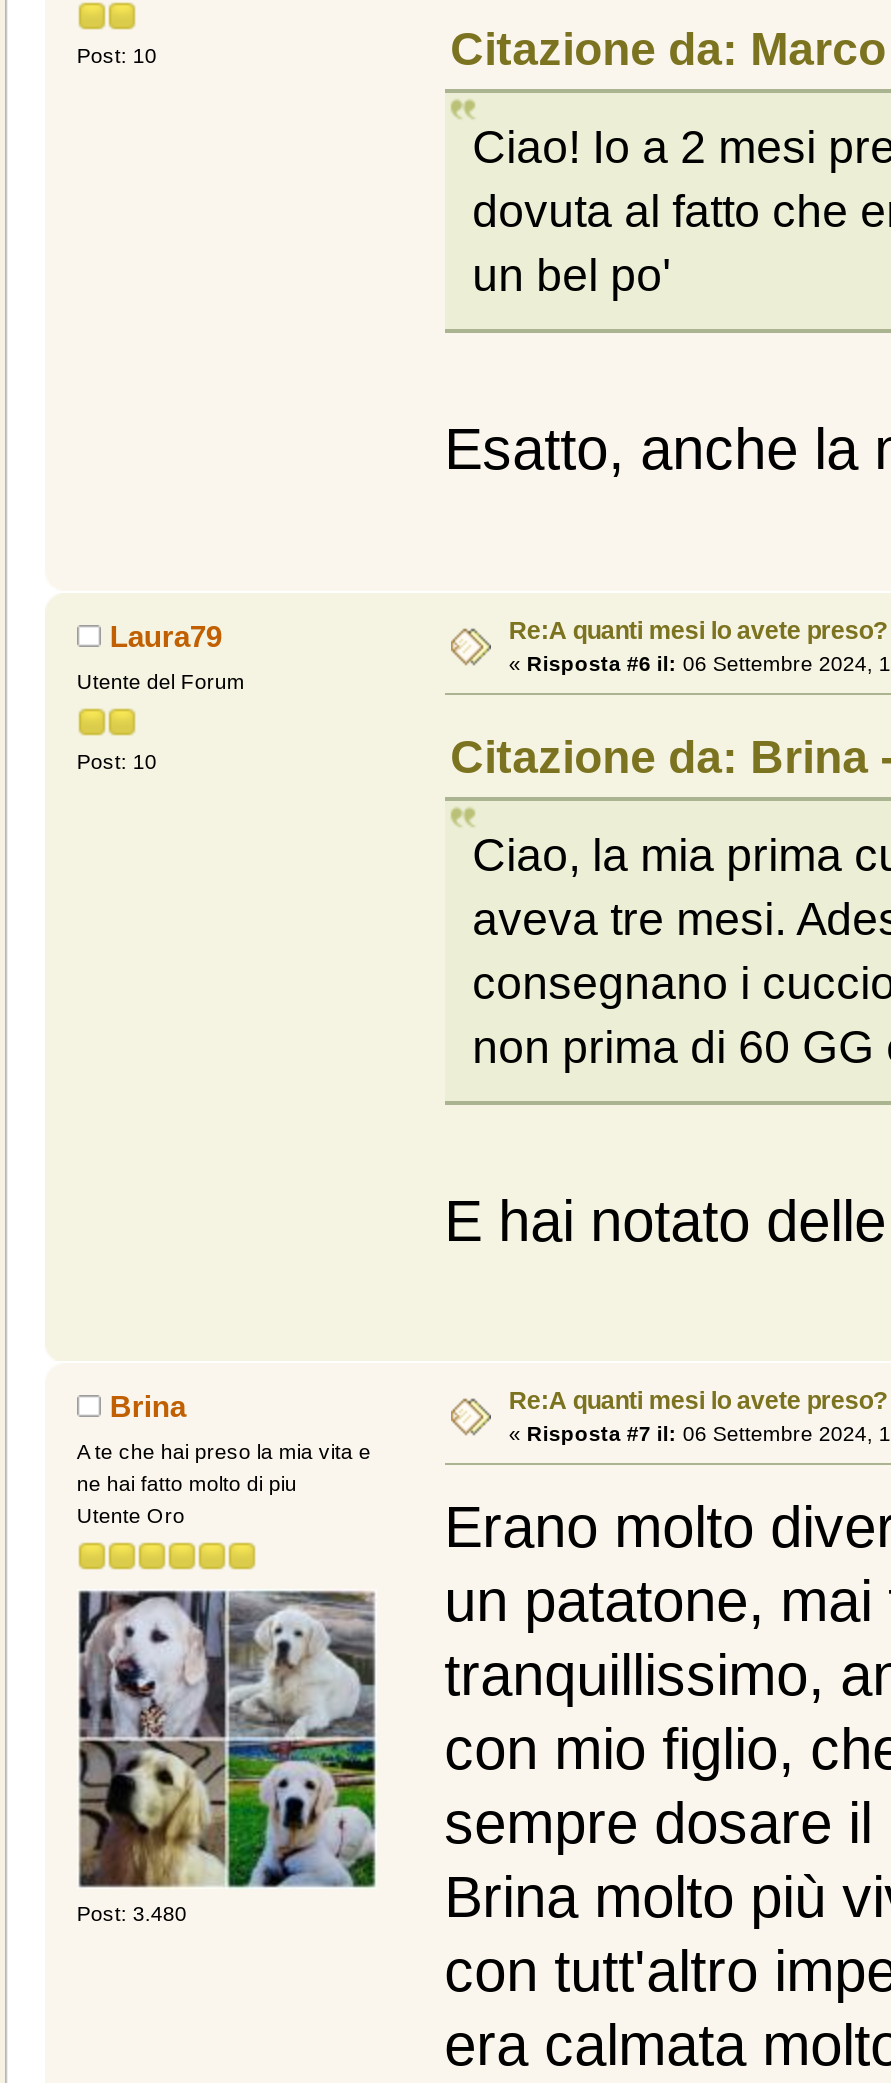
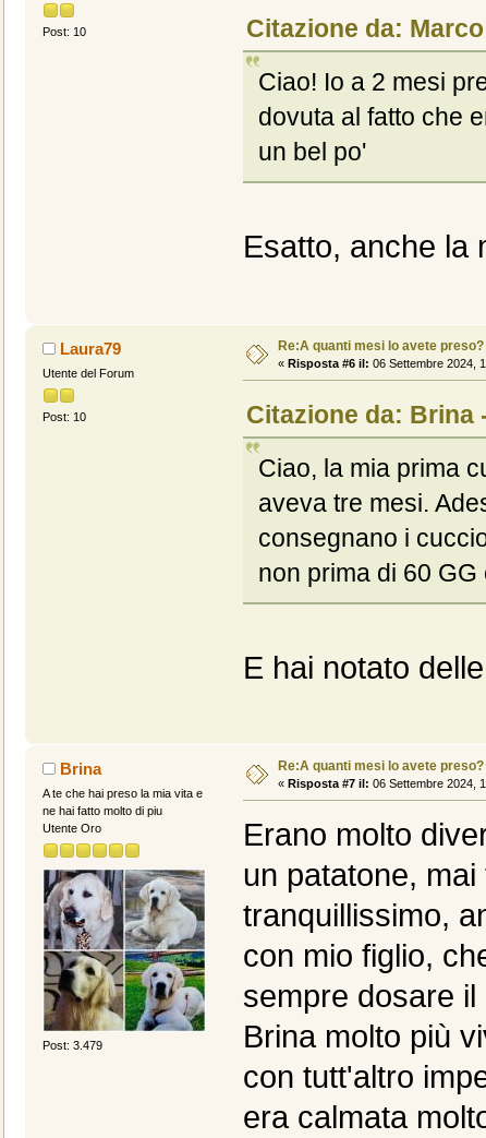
- Post: 3.480
+ Post: 3.479
